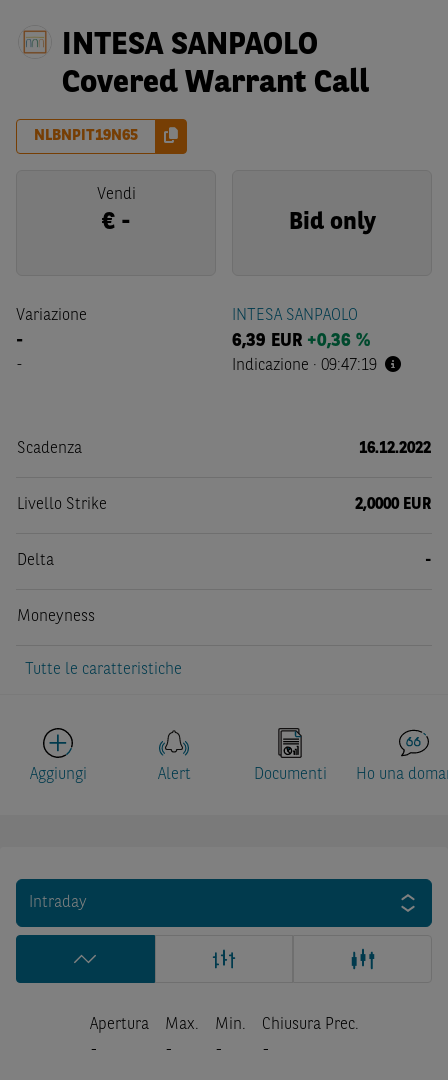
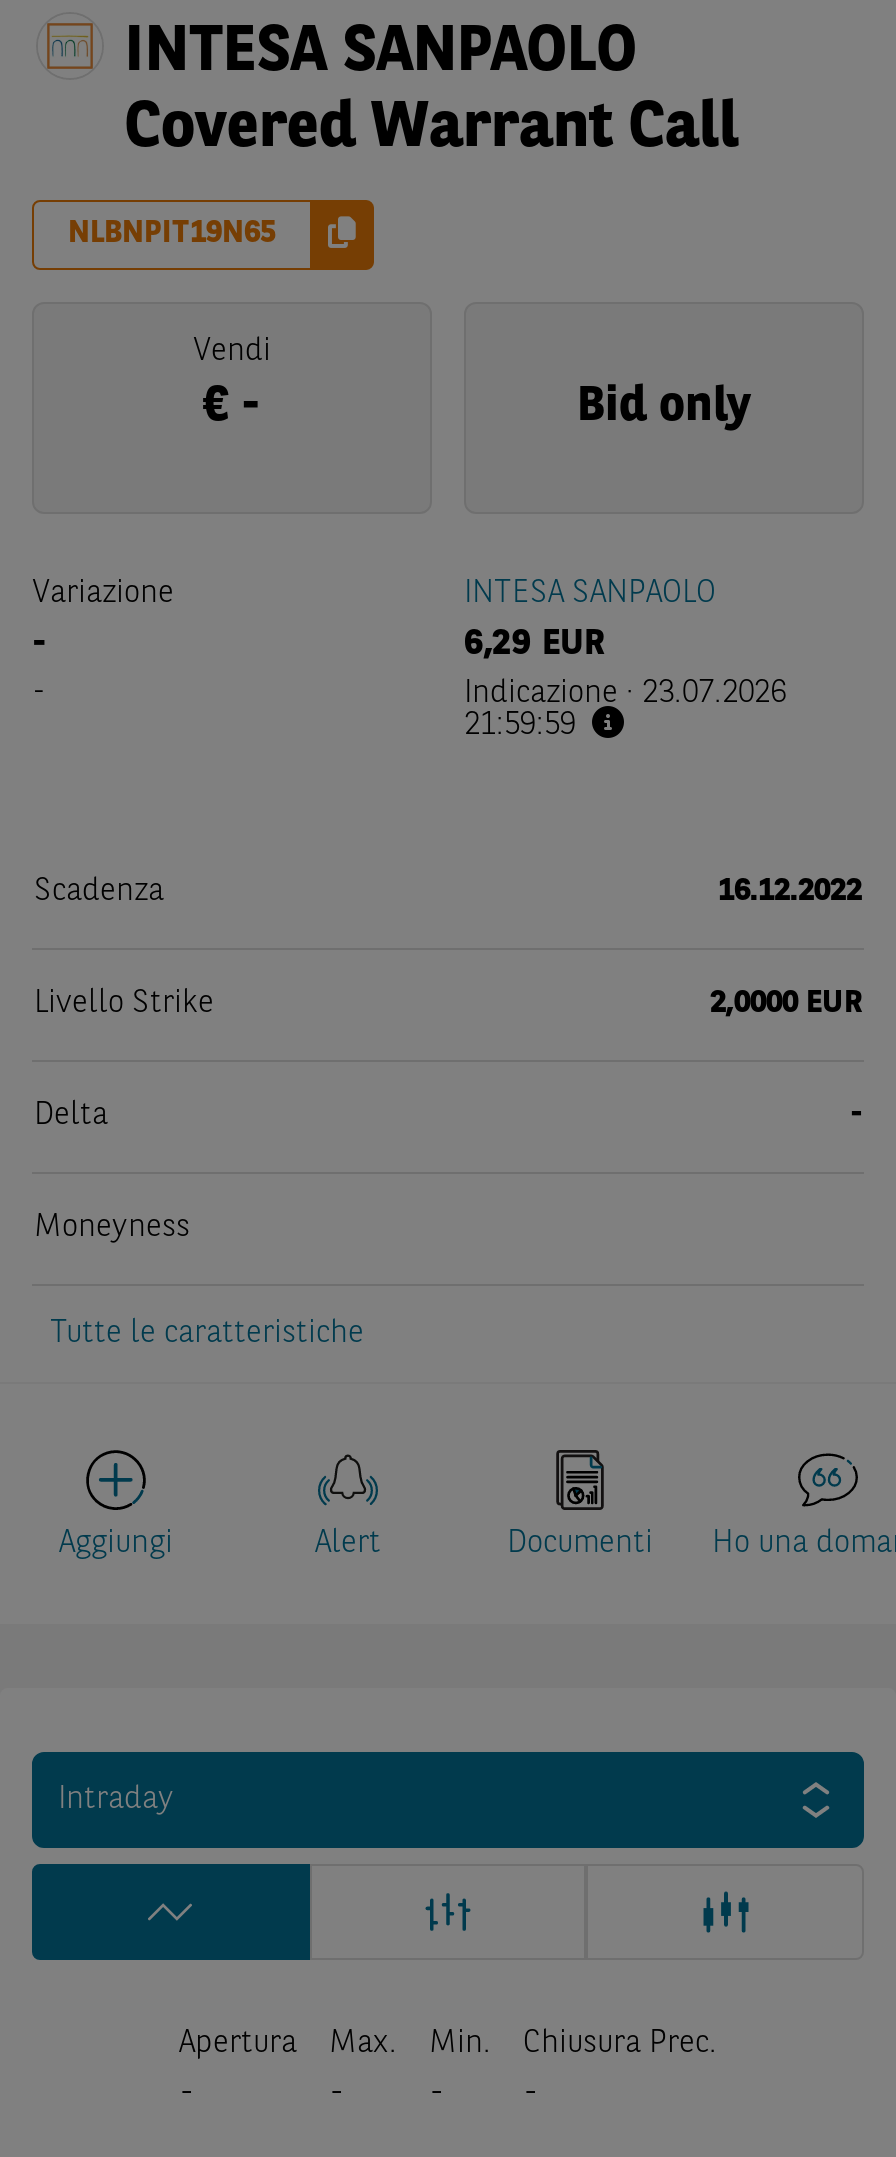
- 6,39 EUR +0,36 %
- Indicazione · 09:47:19
+ 6,29 EUR
+ Indicazione · 23.07.2026
+ 21:59:59
